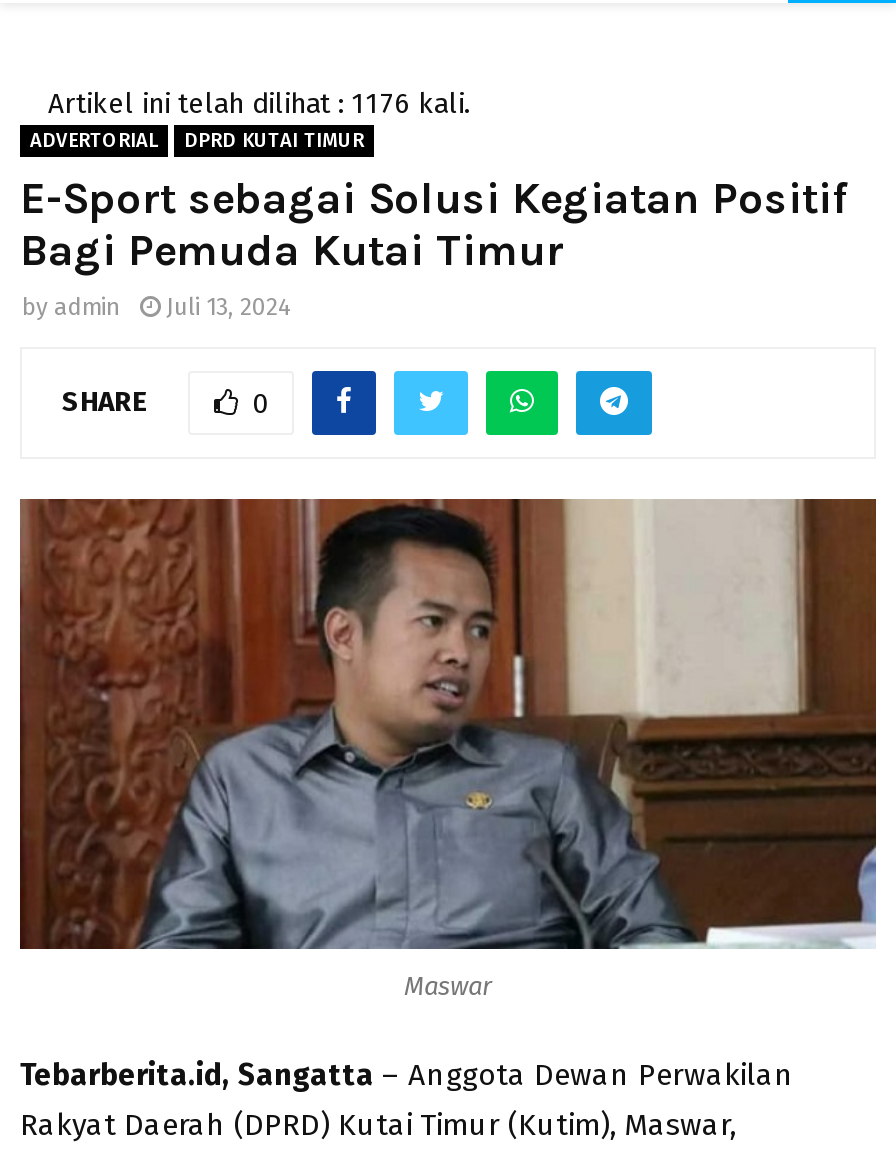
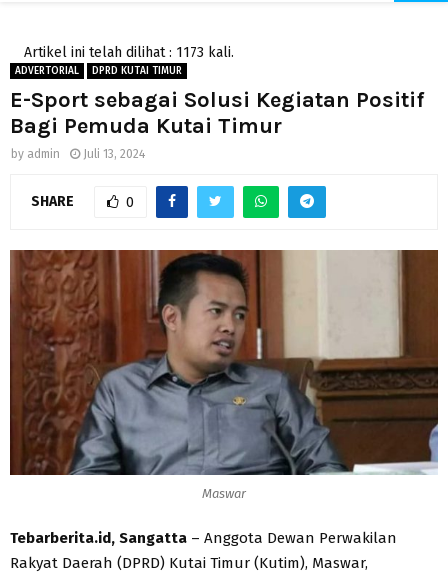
- Artikel ini telah dilihat : 1176 kali.
+ Artikel ini telah dilihat : 1173 kali.
